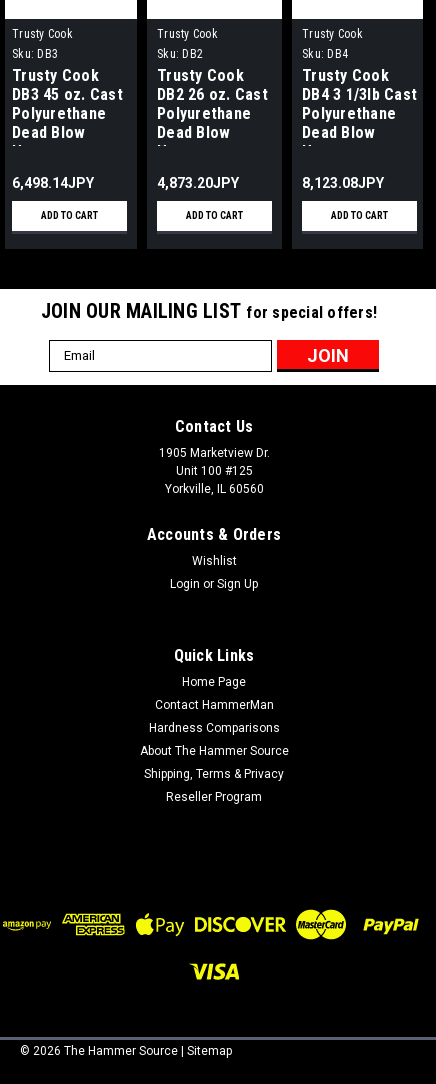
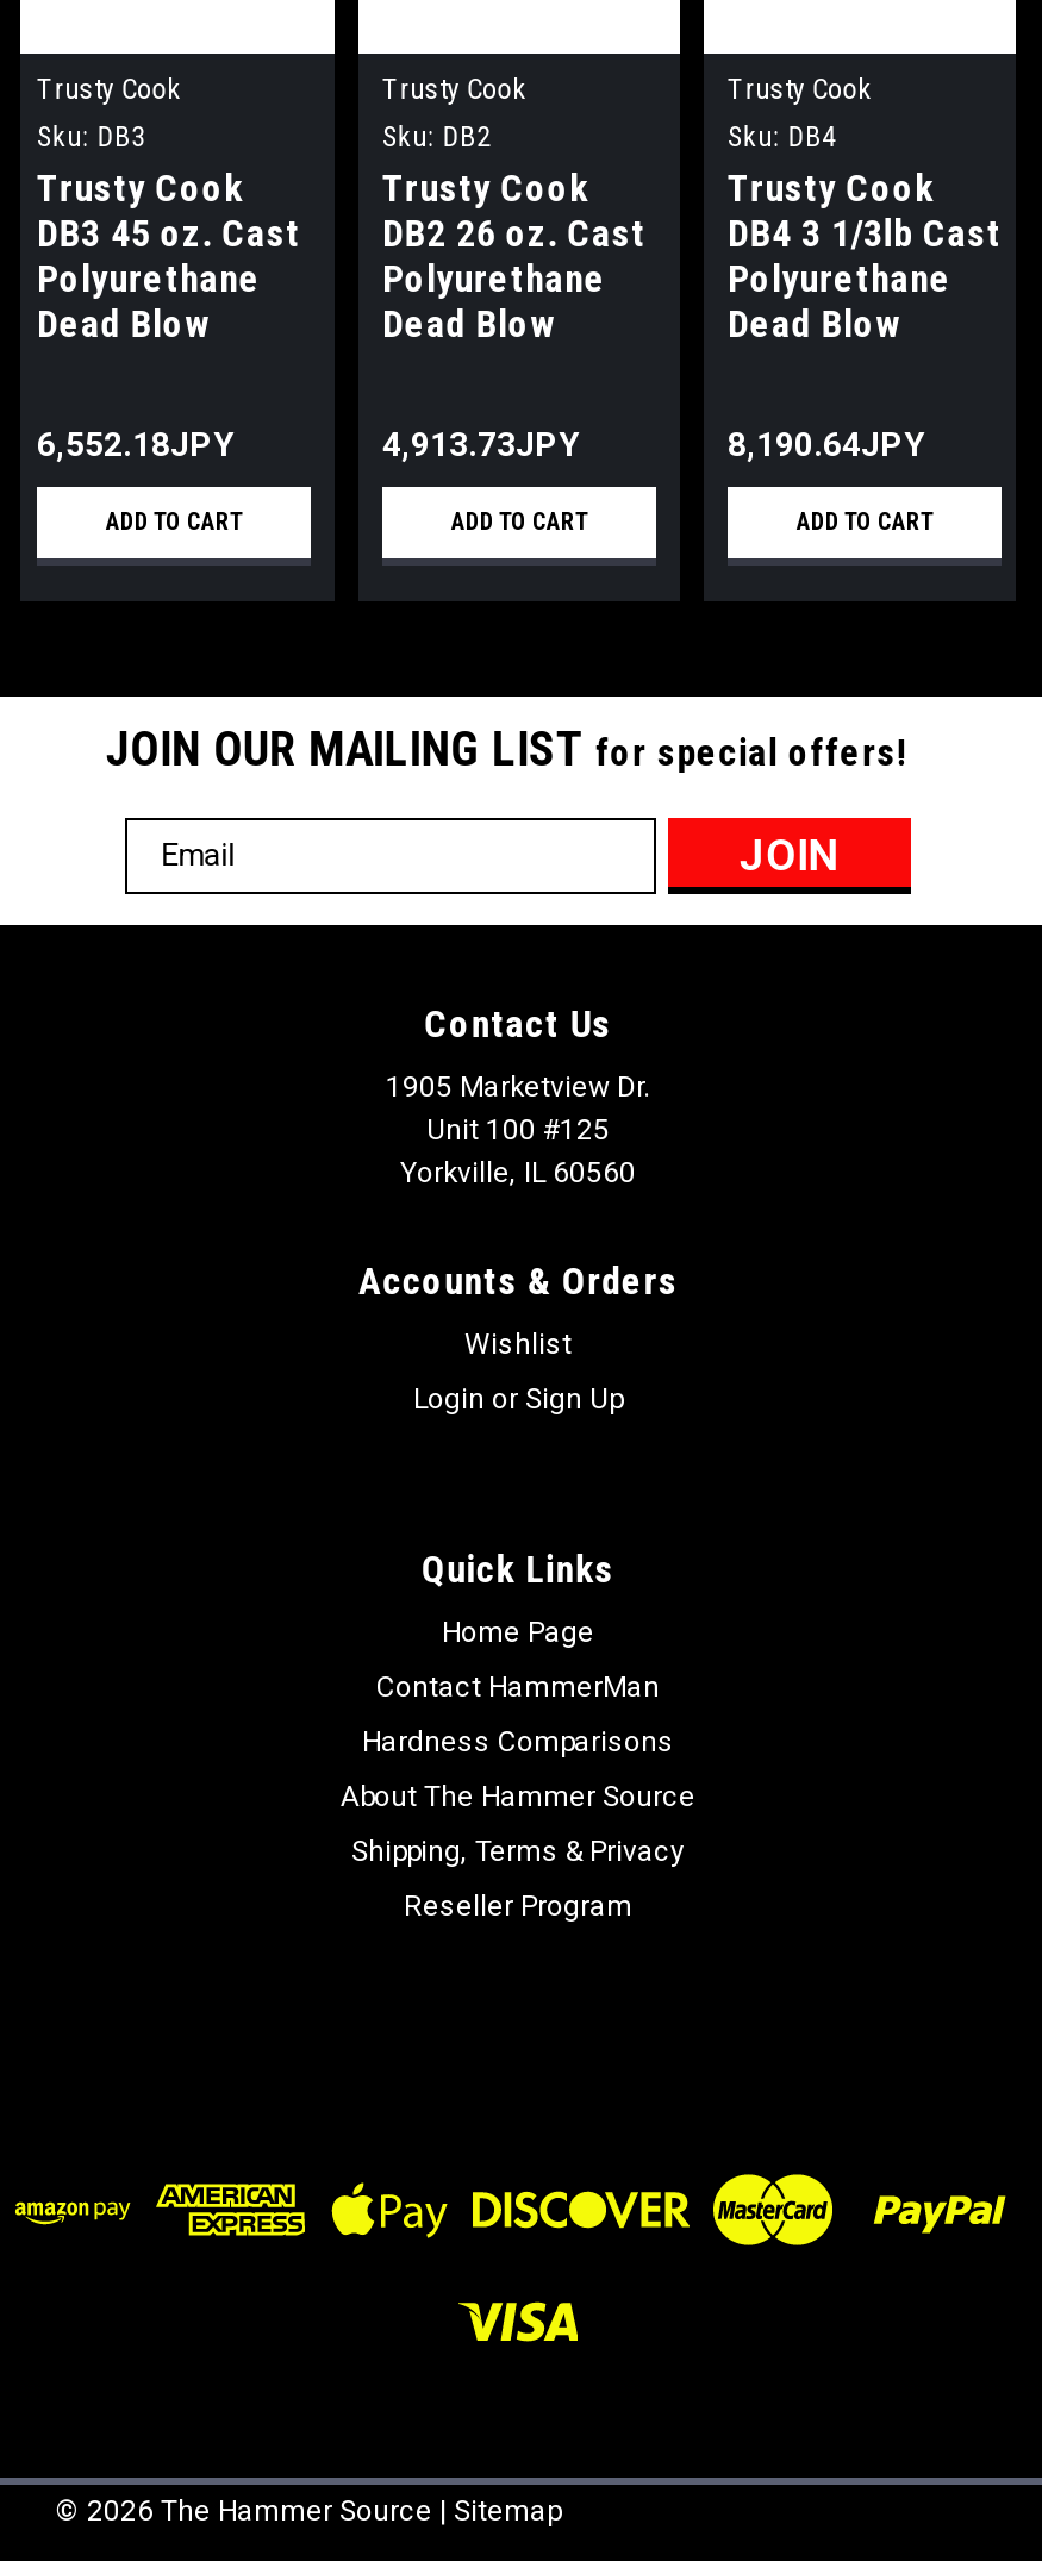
- 6,498.14JPY
+ 6,552.18JPY

- 4,873.20JPY
+ 4,913.73JPY

- 8,123.08JPY
+ 8,190.64JPY
